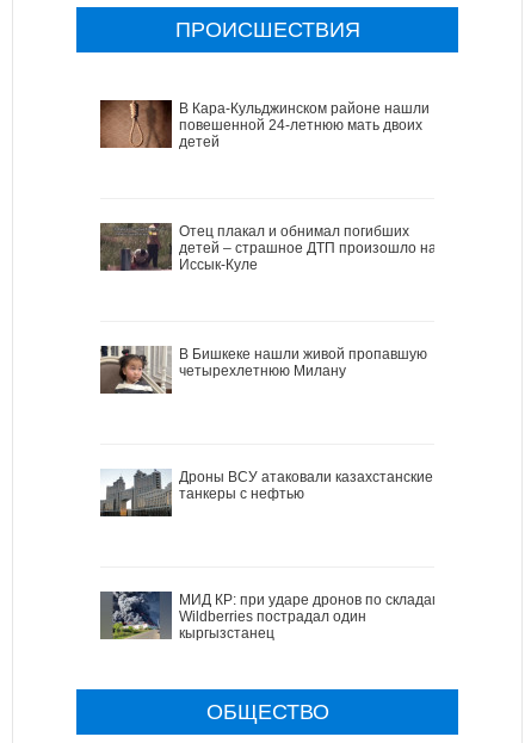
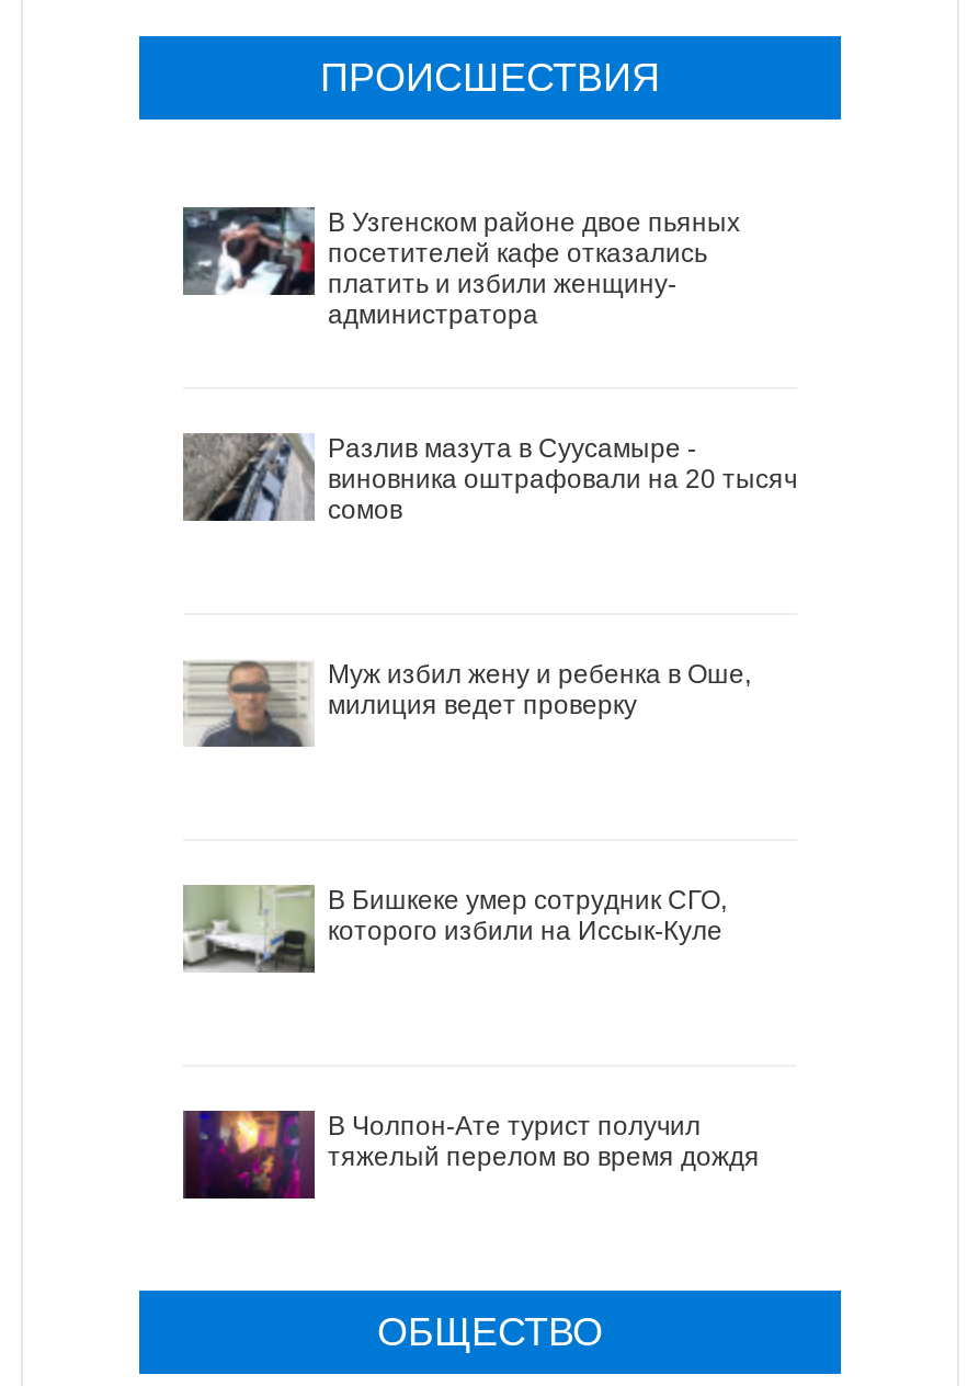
- [image]
- В Кара-Кульджинском районе нашли
- повешенной 24-летнюю мать двоих
- детей
+ [image]
+ В Узгенском районе двое пьяных
+ посетителей кафе отказались
+ платить и избили женщину-
+ администратора

- [image]
- Отец плакал и обнимал погибших
- детей – страшное ДТП произошло на
- Иссык-Куле
+ [image]
+ Разлив мазута в Суусамыре -
+ виновника оштрафовали на 20 тысяч
+ сомов

- [image]
- В Бишкеке нашли живой пропавшую
- четырехлетнюю Милану
+ [image]
+ Муж избил жену и ребенка в Оше,
+ милиция ведет проверку

- [image]
- Дроны ВСУ атаковали казахстанские
- танкеры с нефтью
+ [image]
+ В Бишкеке умер сотрудник СГО,
+ которого избили на Иссык-Куле

- [image]
- МИД КР: при ударе дронов по складам
- Wildberries пострадал один
- кыргызстанец
+ [image]
+ В Чолпон-Ате турист получил
+ тяжелый перелом во время дождя
